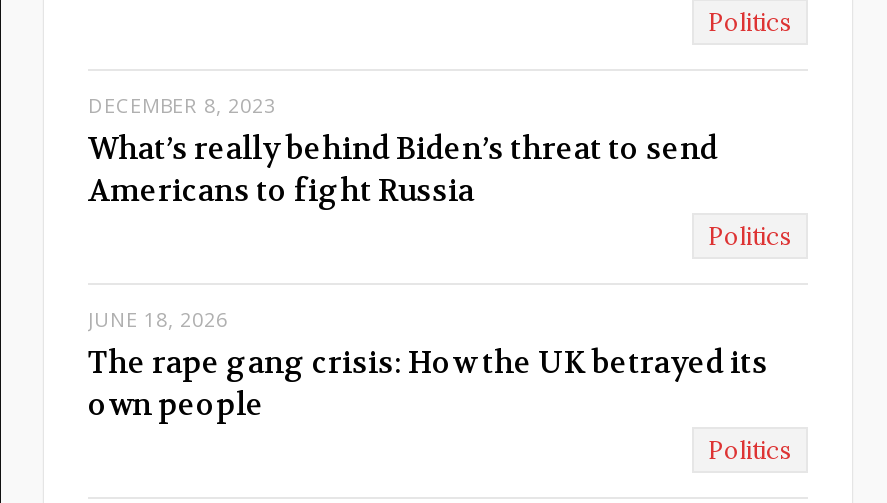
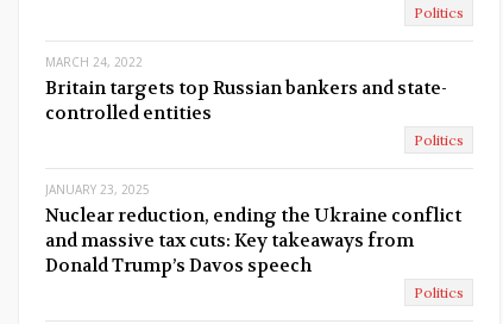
- DECEMBER 8, 2023
- What’s really behind Biden’s threat to send
- Americans to fight Russia
+ MARCH 24, 2022
+ Britain targets top Russian bankers and state-
+ controlled entities

- JUNE 18, 2026
- The rape gang crisis: How the UK betrayed its
- own people
+ JANUARY 23, 2025
+ Nuclear reduction, ending the Ukraine conflict
+ and massive tax cuts: Key takeaways from
+ Donald Trump’s Davos speech
